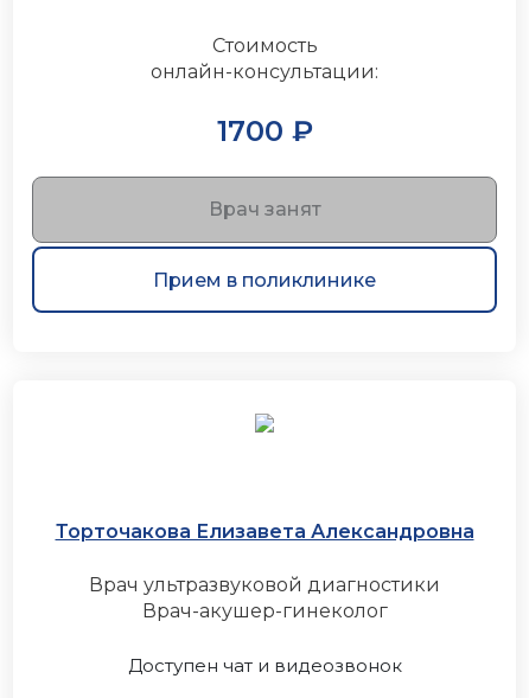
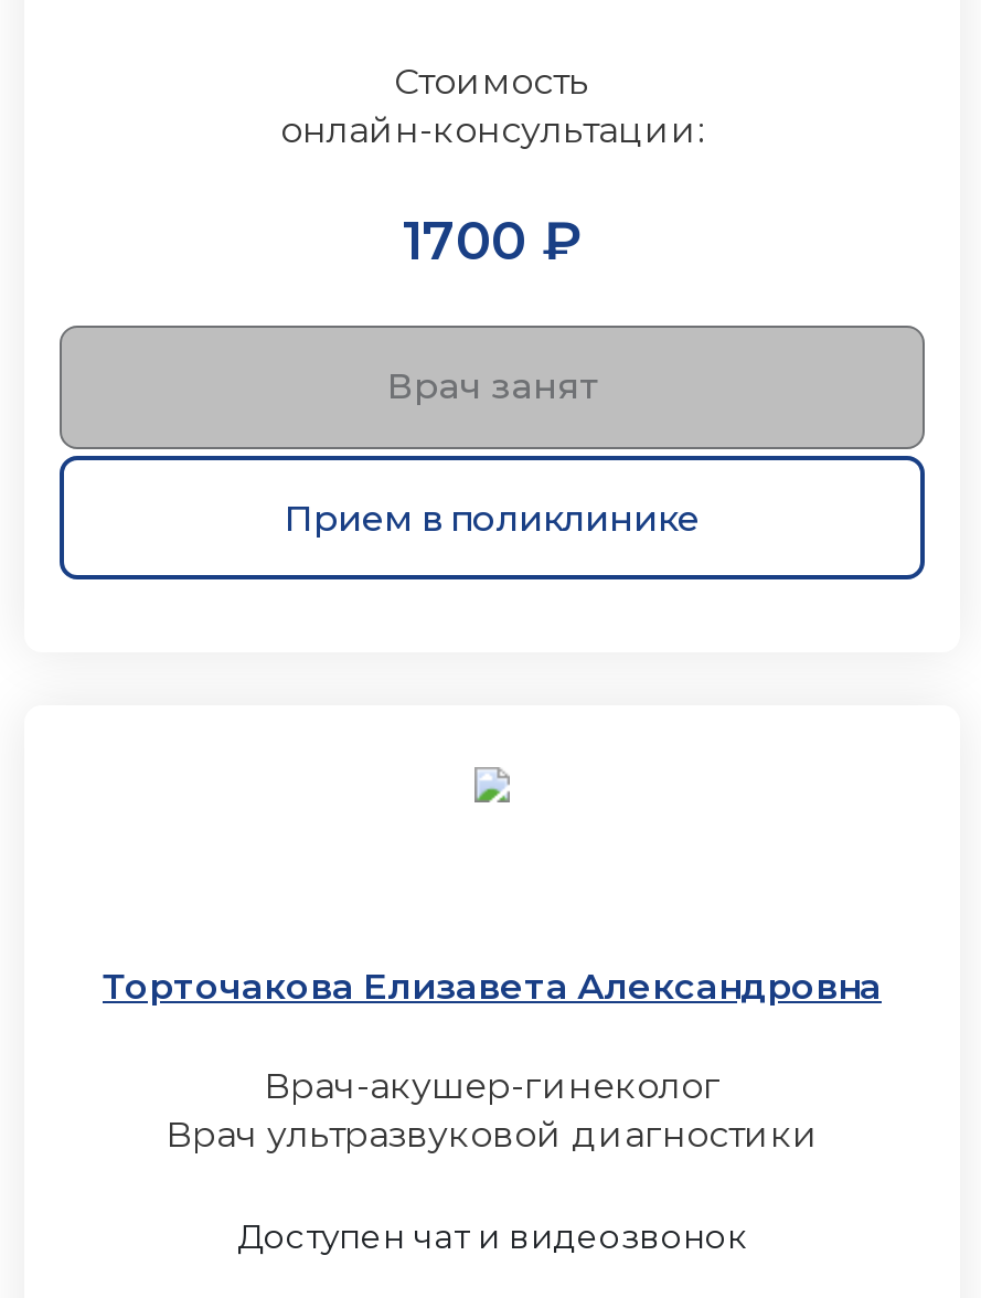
moved down: Врач ультразвуковой диагностики

moved up: Врач-акушер-гинеколог
